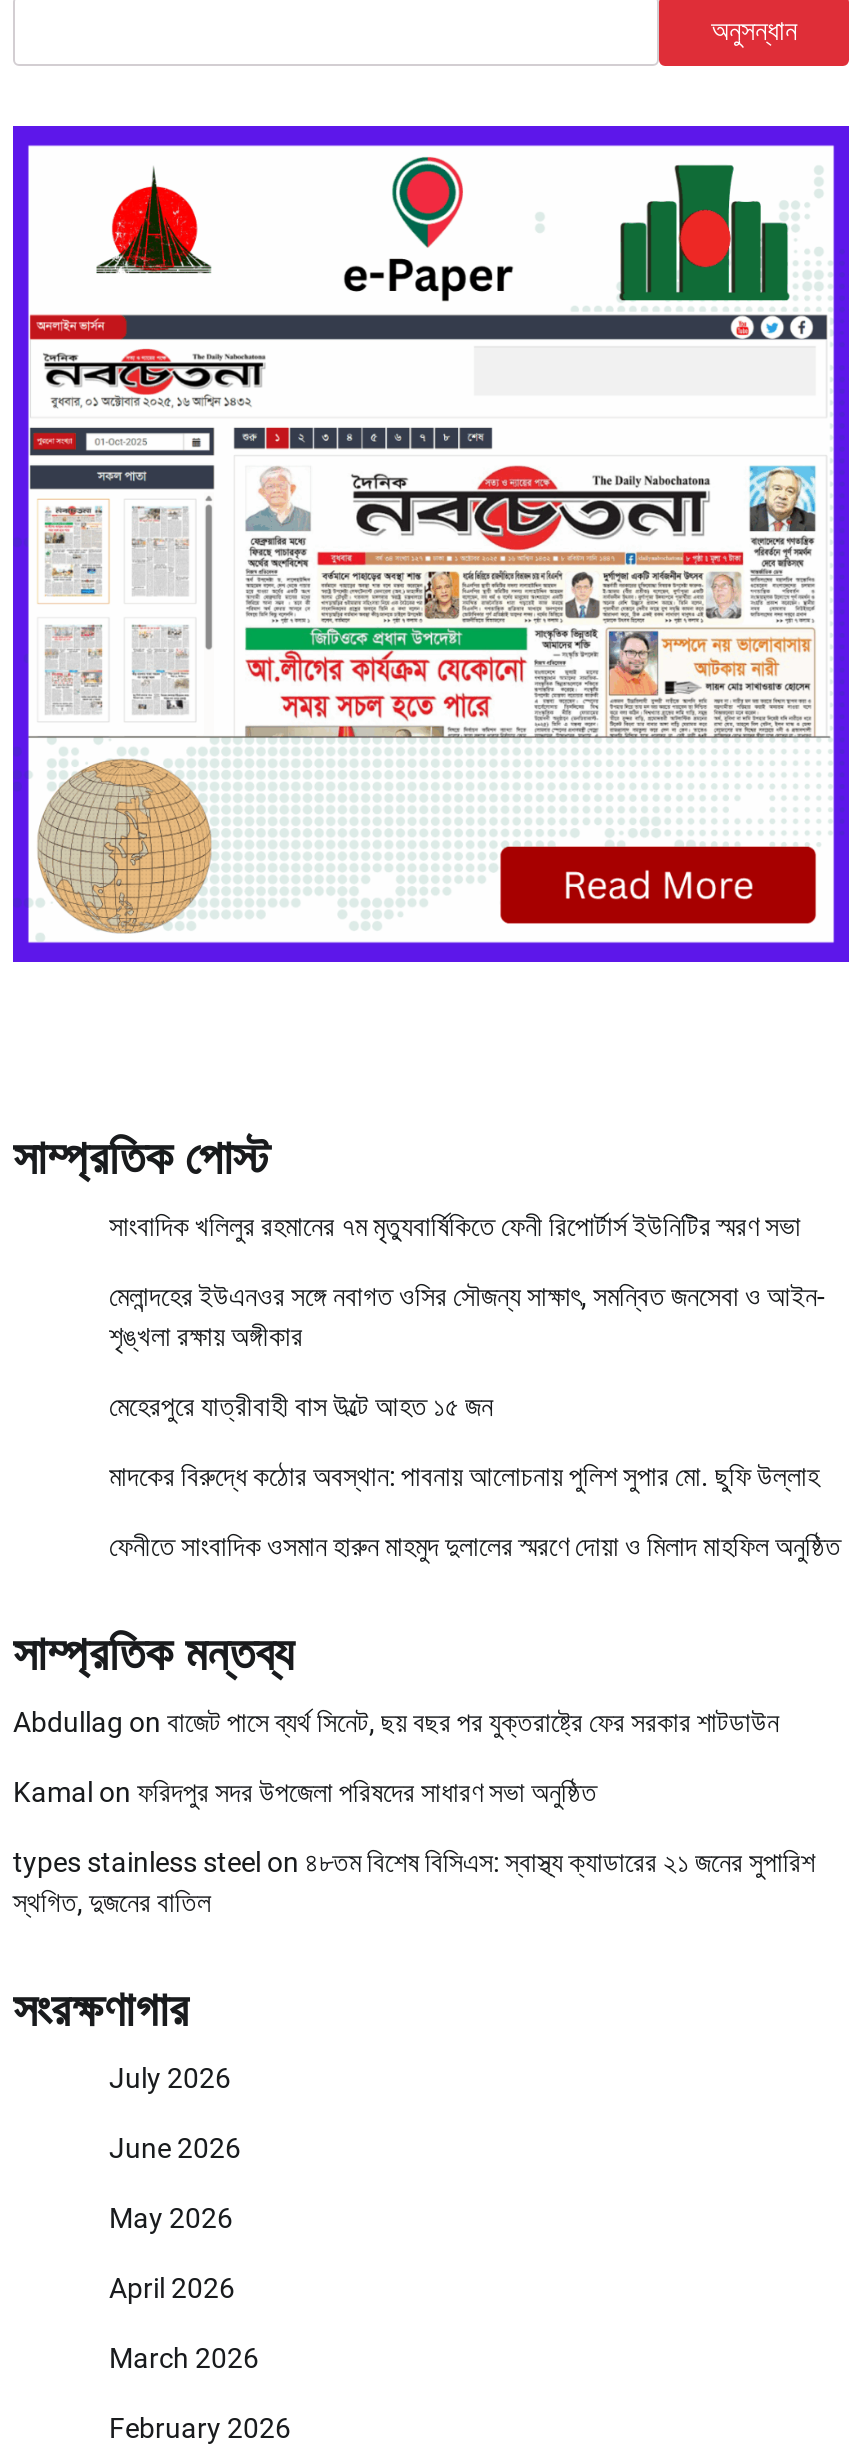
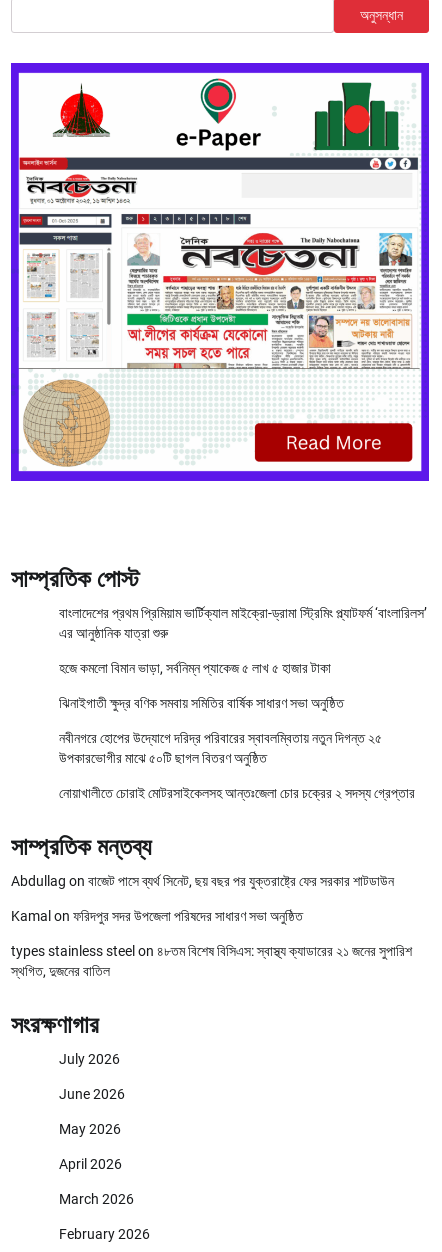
- সাংবাদিক খলিলুর রহমানের ৭ম মৃত্যুবার্ষিকিতে ফেনী রিপোর্টার্স ইউনিটির স্মরণ সভা
+ বাংলাদেশের প্রথম প্রিমিয়াম ভার্টিক্যাল মাইক্রো-ড্রামা স্ট্রিমিং প্ল্যাটফর্ম ‘বাংলারিলস’
+ এর আনুষ্ঠানিক যাত্রা শুরু

- মেলান্দহের ইউএনওর সঙ্গে নবাগত ওসির সৌজন্য সাক্ষাৎ, সমন্বিত জনসেবা ও আইন-
- শৃঙ্খলা রক্ষায় অঙ্গীকার
+ হজে কমলো বিমান ভাড়া, সর্বনিম্ন প্যাকেজ ৫ লাখ ৫ হাজার টাকা

- মেহেরপুরে যাত্রীবাহী বাস উল্টে আহত ১৫ জন
+ ঝিনাইগাতী ক্ষুদ্র বণিক সমবায় সমিতির বার্ষিক সাধারণ সভা অনুষ্ঠিত

- মাদকের বিরুদ্ধে কঠোর অবস্থান: পাবনায় আলোচনায় পুলিশ সুপার মো. ছুফি উল্লাহ
+ নবীনগরে হোপের উদ্যোগে দরিদ্র পরিবারের স্বাবলম্বিতায় নতুন দিগন্ত ২৫
+ উপকারভোগীর মাঝে ৫০টি ছাগল বিতরণ অনুষ্ঠিত

- ফেনীতে সাংবাদিক ওসমান হারুন মাহমুদ দুলালের স্মরণে দোয়া ও মিলাদ মাহফিল অনুষ্ঠিত
+ নোয়াখালীতে চোরাই মোটরসাইকেলসহ আন্তঃজেলা চোর চক্রের ২ সদস্য গ্রেপ্তার
